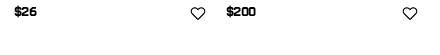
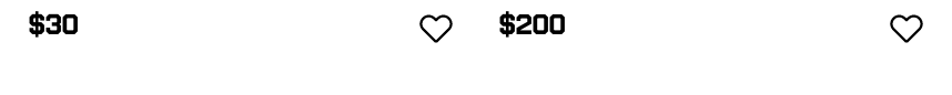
- $26
+ $30
